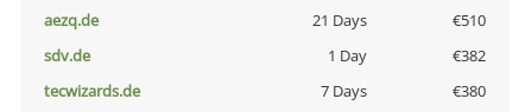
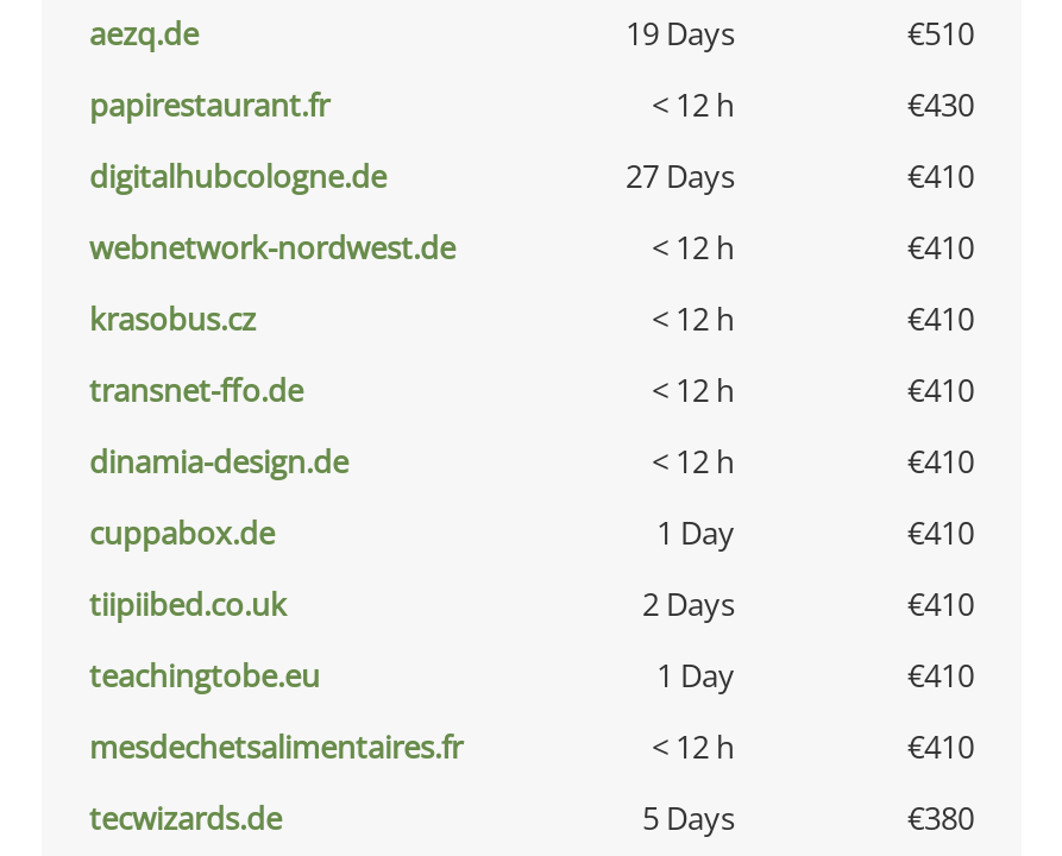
- 21 Days
+ 19 Days

- sdv.de
+ papirestaurant.fr
+ < 12 h
+ €430
+ digitalhubcologne.de
+ 27 Days
+ €410
+ webnetwork-nordwest.de
+ < 12 h
+ €410
+ krasobus.cz
+ < 12 h
+ €410
+ transnet-ffo.de
+ < 12 h
+ €410
+ dinamia-design.de
+ < 12 h
+ €410
+ cuppabox.de

- €382
+ €410
+ tiipiibed.co.uk
+ 2 Days
+ €410
+ teachingtobe.eu
+ 1 Day
+ €410
+ mesdechetsalimentaires.fr
+ < 12 h
+ €410

- 7 Days
+ 5 Days
